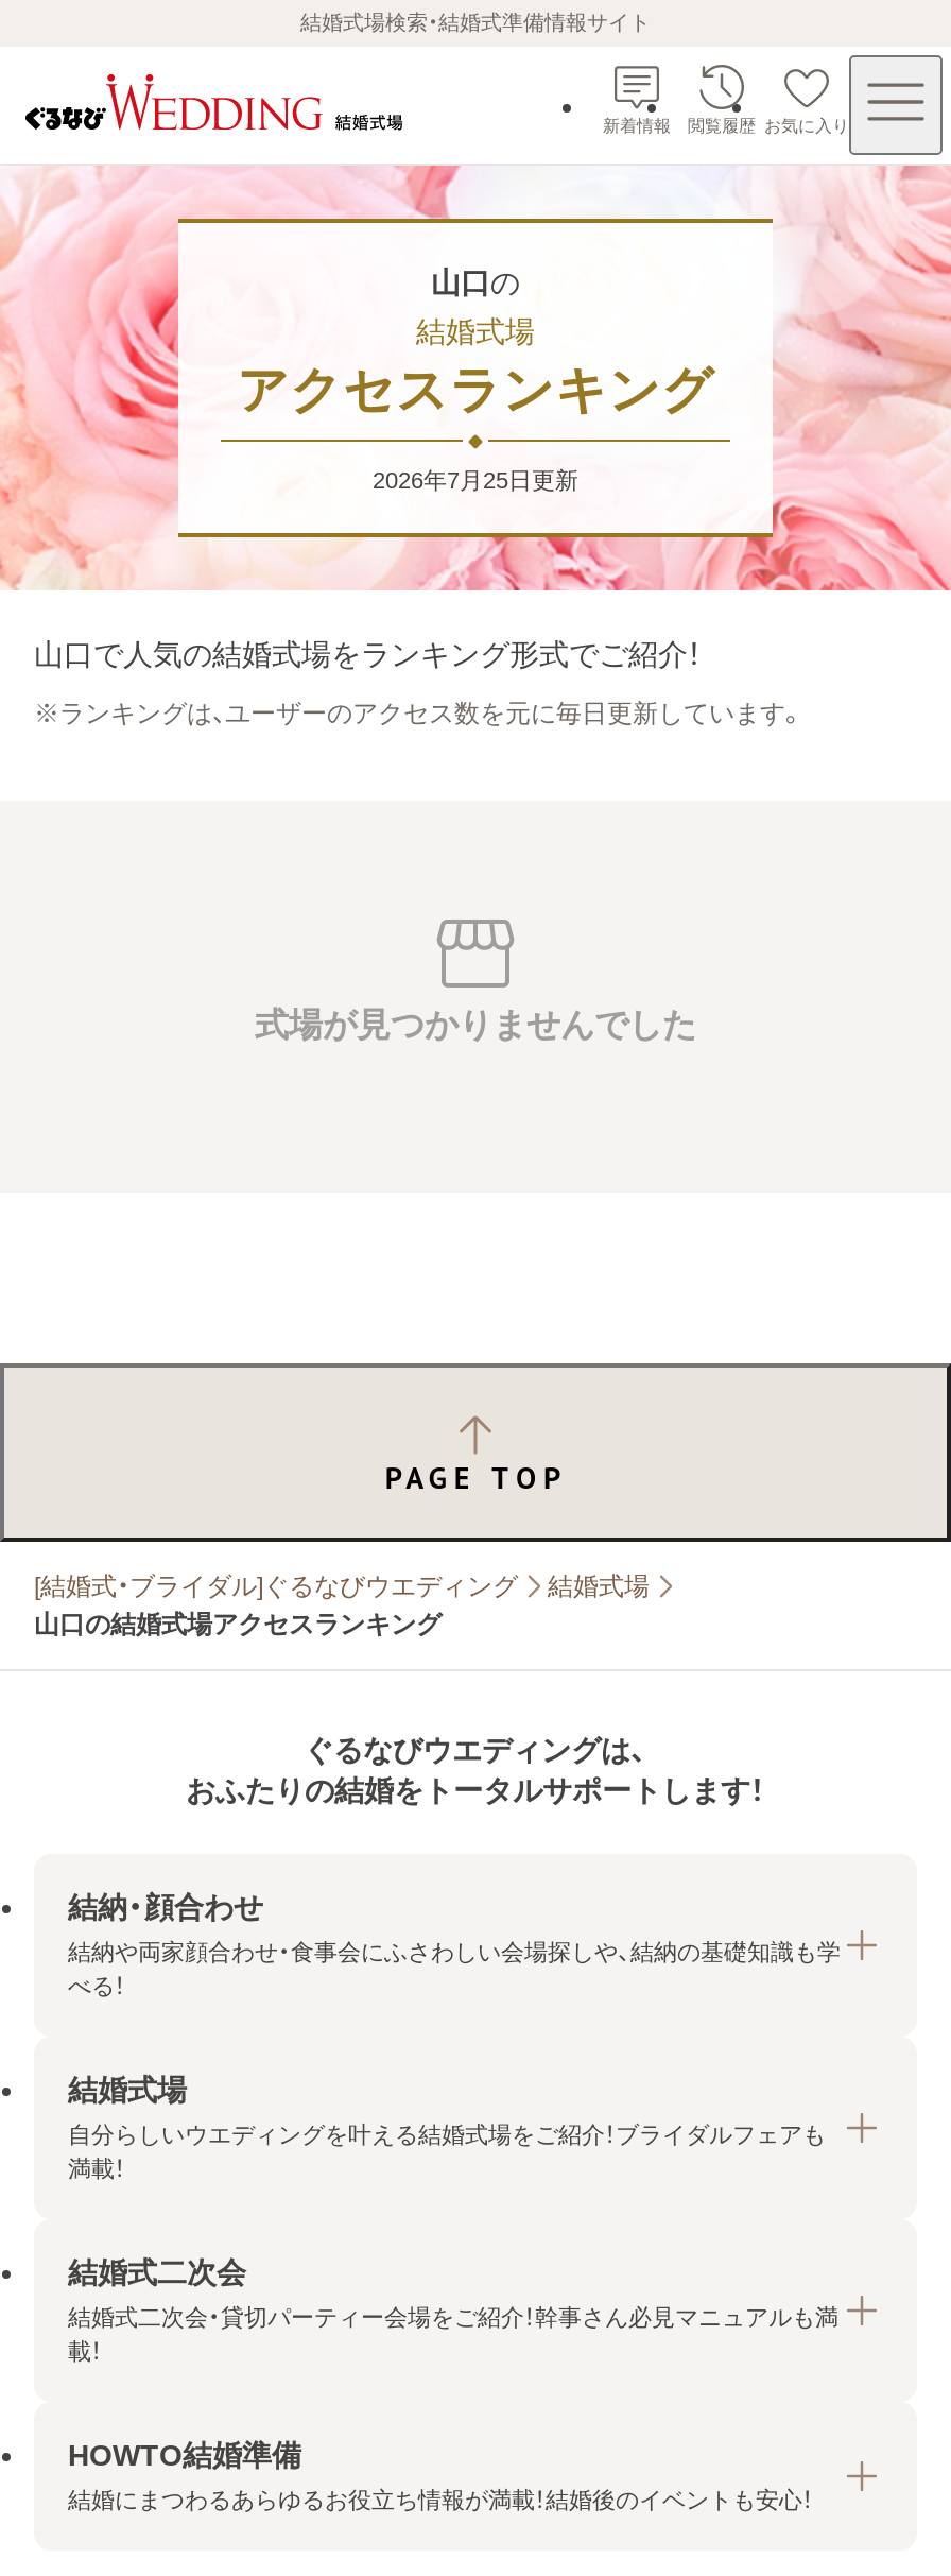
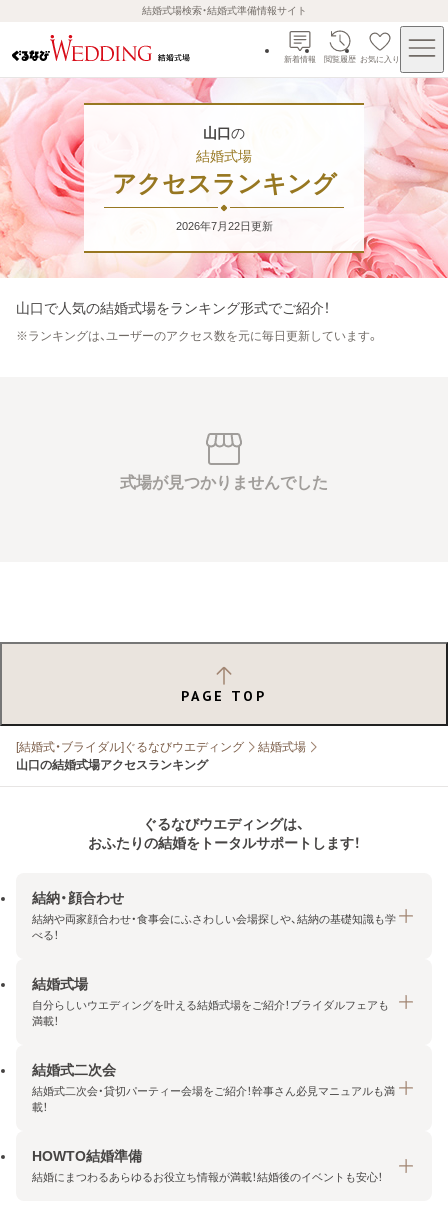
- 2026年7月25日更新
+ 2026年7月22日更新
